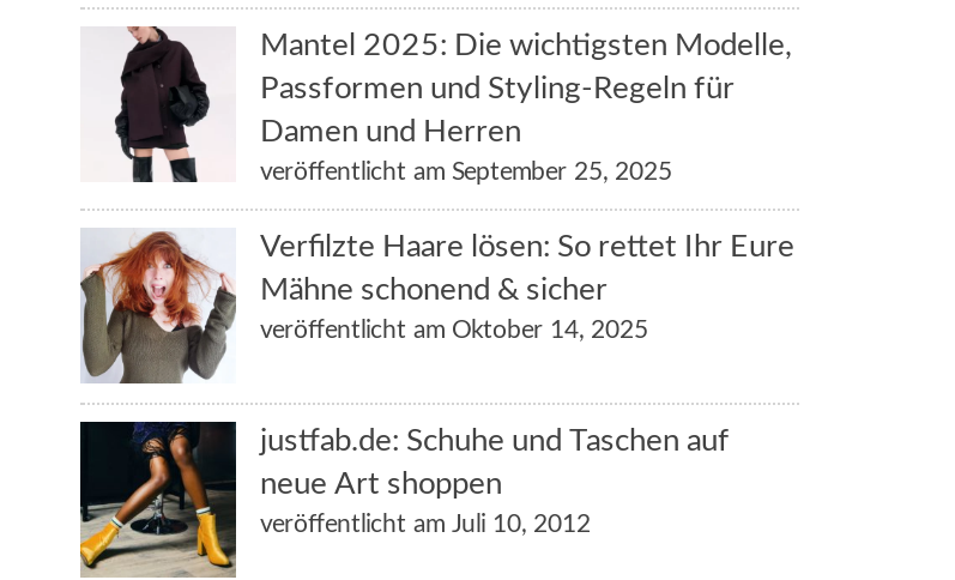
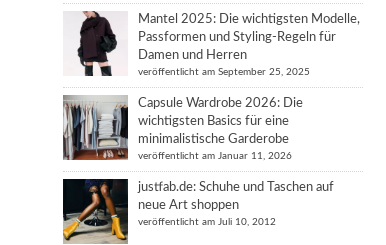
- [image]
- Verfilzte Haare lösen: So rettet Ihr Eure
- Mähne schonend & sicher
- veröffentlicht am Oktober 14, 2025
+ [image]
+ Capsule Wardrobe 2026: Die
+ wichtigsten Basics für eine
+ minimalistische Garderobe
+ veröffentlicht am Januar 11, 2026
